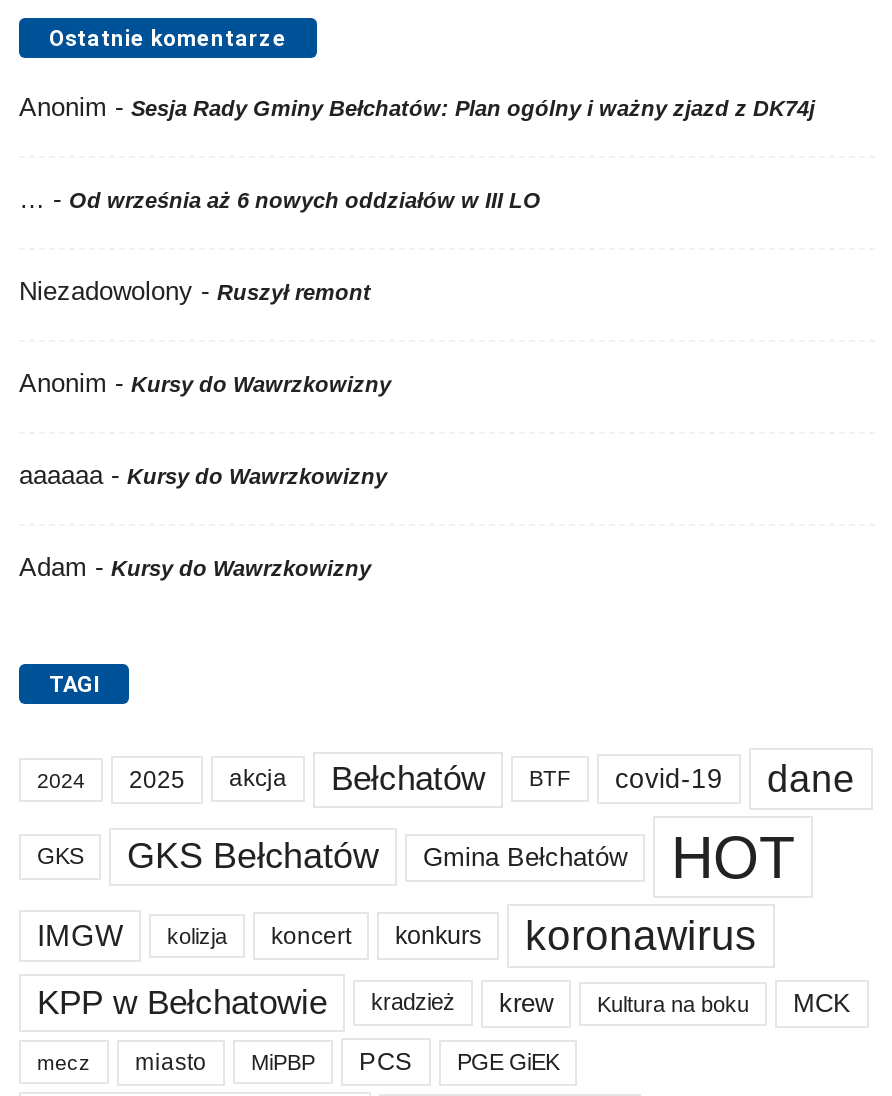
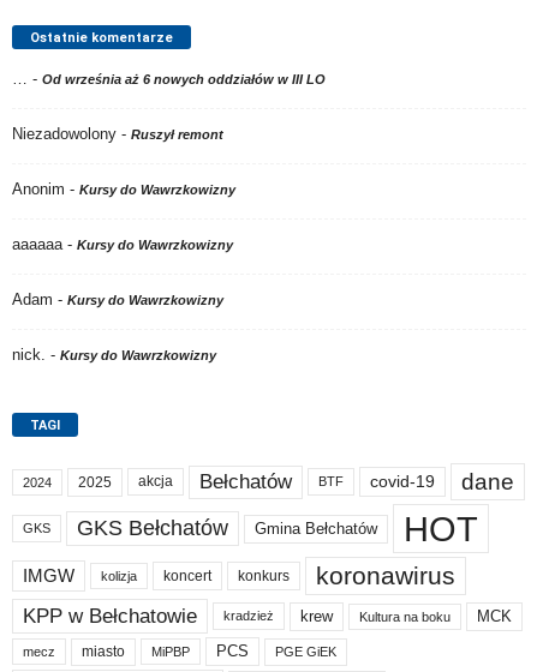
- Anonim - Sesja Rady Gminy Bełchatów: Plan ogólny i ważny zjazd z DK74j

moved up: … - Od września aż 6 nowych oddziałów w III LO | Niezadowolony - Ruszył remont | Anonim - Kursy do Wawrzkowizny | aaaaaa - Kursy do Wawrzkowizny | Adam - Kursy do Wawrzkowizny

+ nick. - Kursy do Wawrzkowizny
